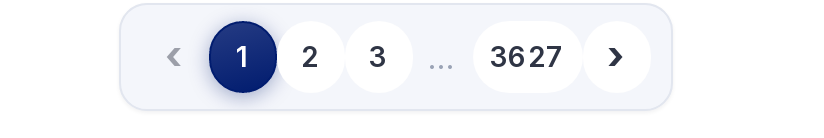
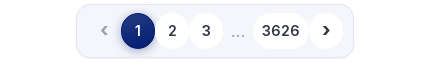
- 3627
+ 3626
